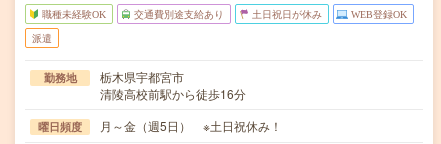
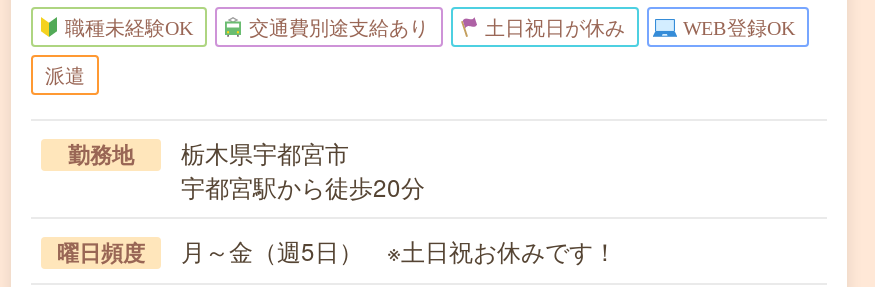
- 清陵高校前駅から徒歩16分
+ 宇都宮駅から徒歩20分

- 月～金（週5日） ※土日祝休み！
+ 月～金（週5日） ※土日祝お休みです！
